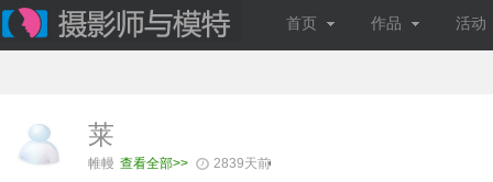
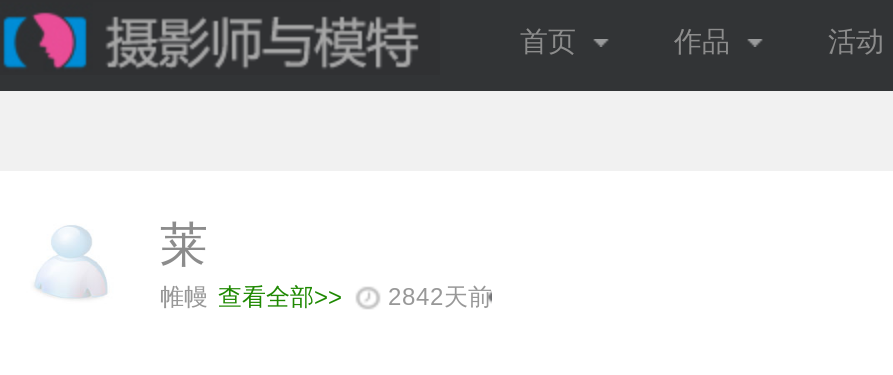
- 帷幔 查看全部>> 2839天前
+ 帷幔 查看全部>> 2842天前
